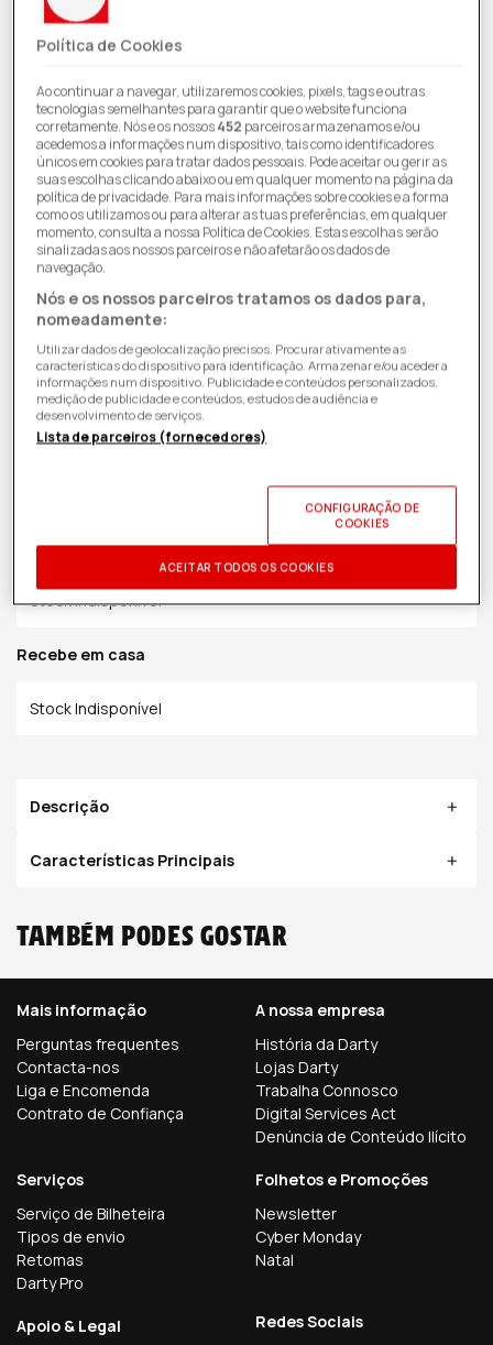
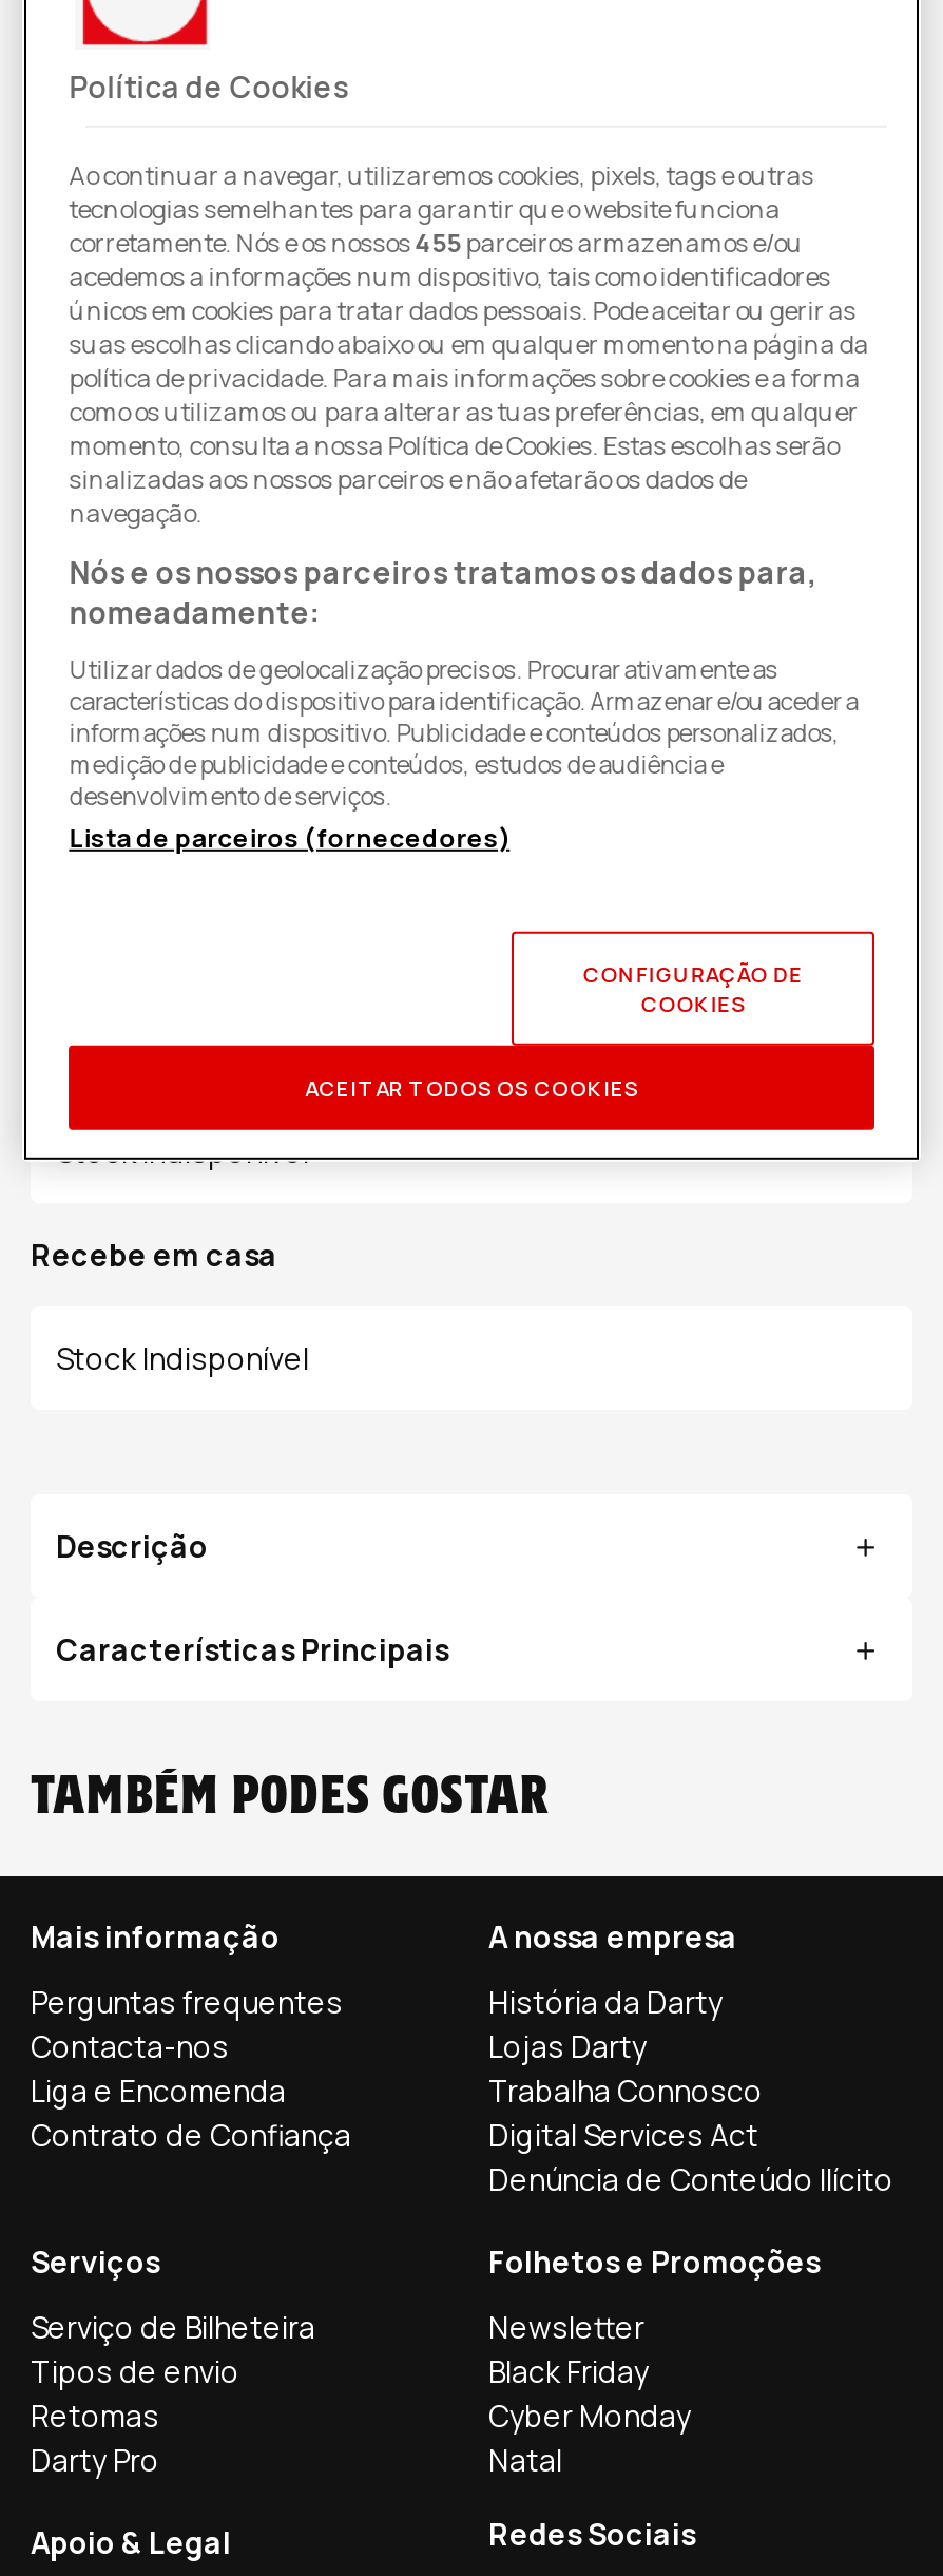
- corretamente. Nós e os nossos452 parceiros armazenamos e/ou
+ corretamente. Nós e os nossos455 parceiros armazenamos e/ou

moved down: Cyber Monday | Natal

+ Black Friday
